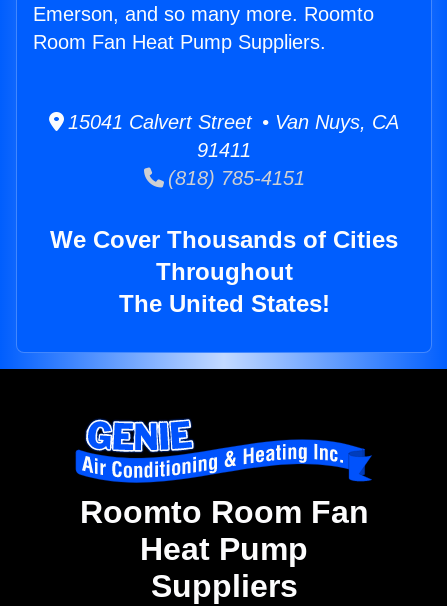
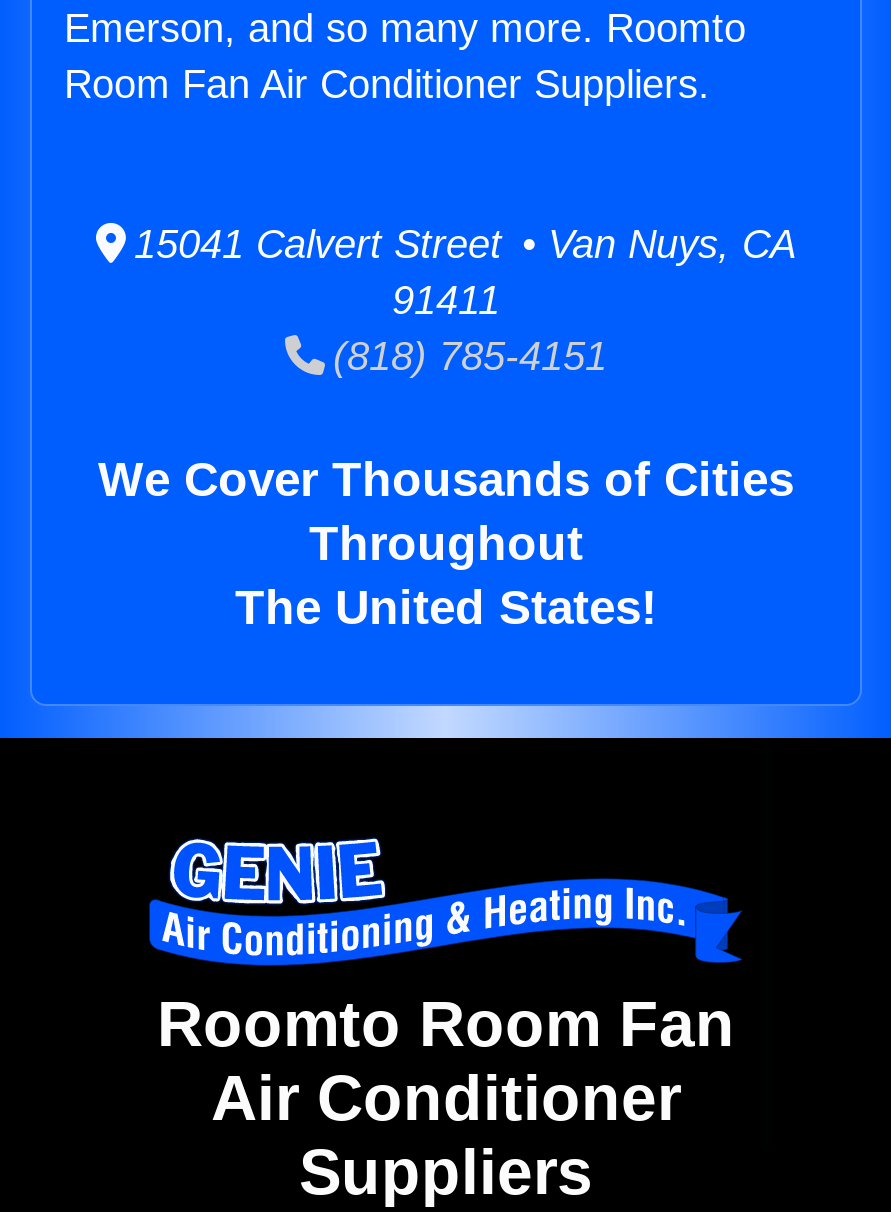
- Room Fan Heat Pump Suppliers.
+ Room Fan Air Conditioner Suppliers.

- Heat Pump
+ Air Conditioner
